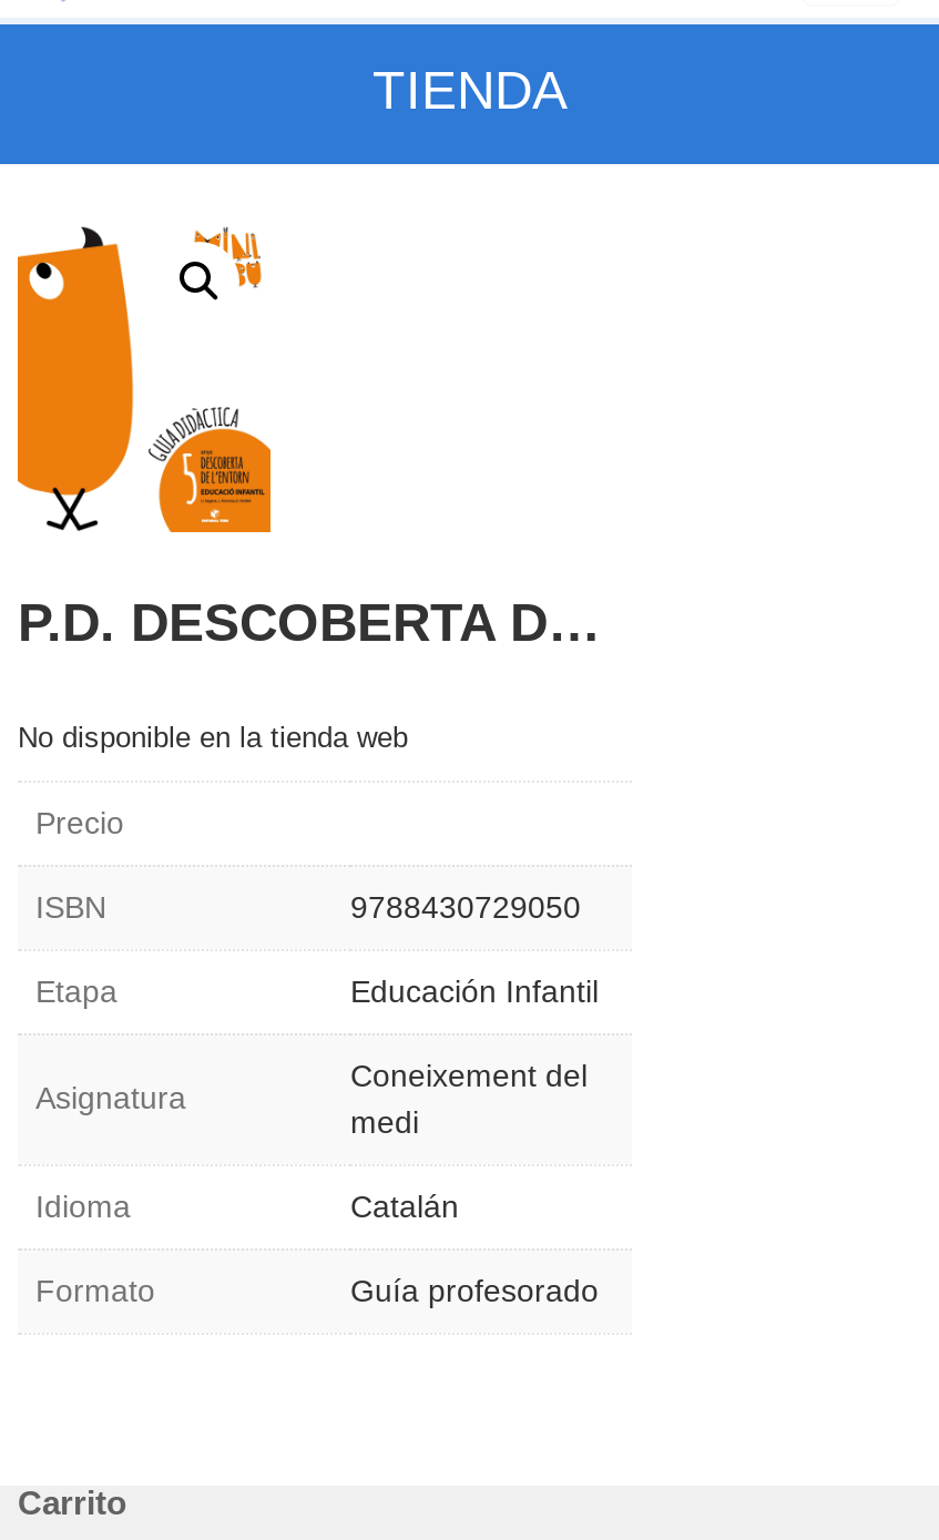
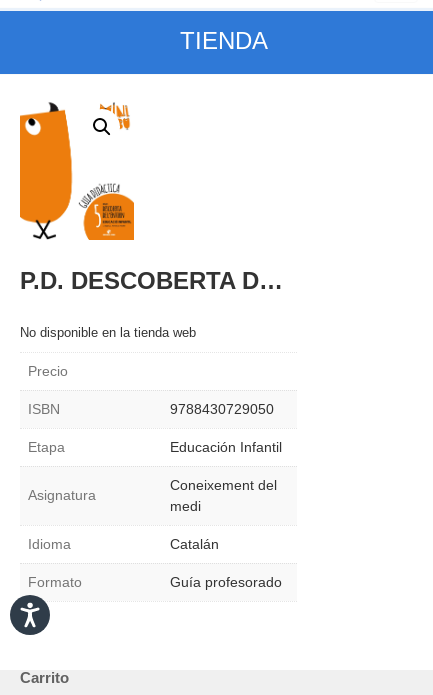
+ [image]
